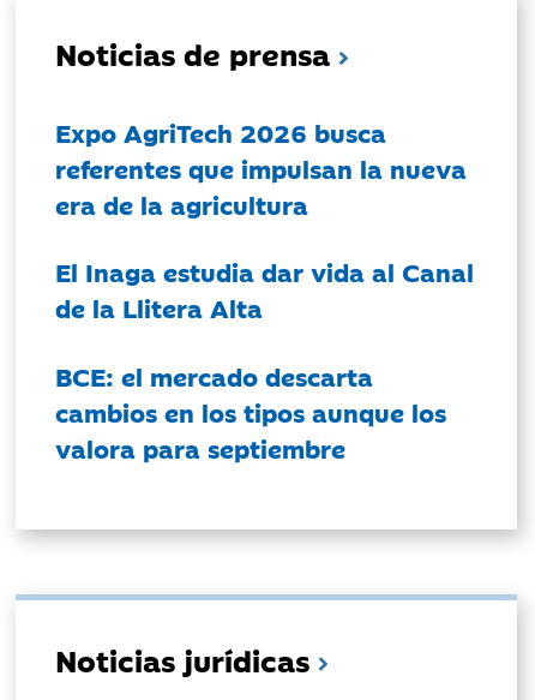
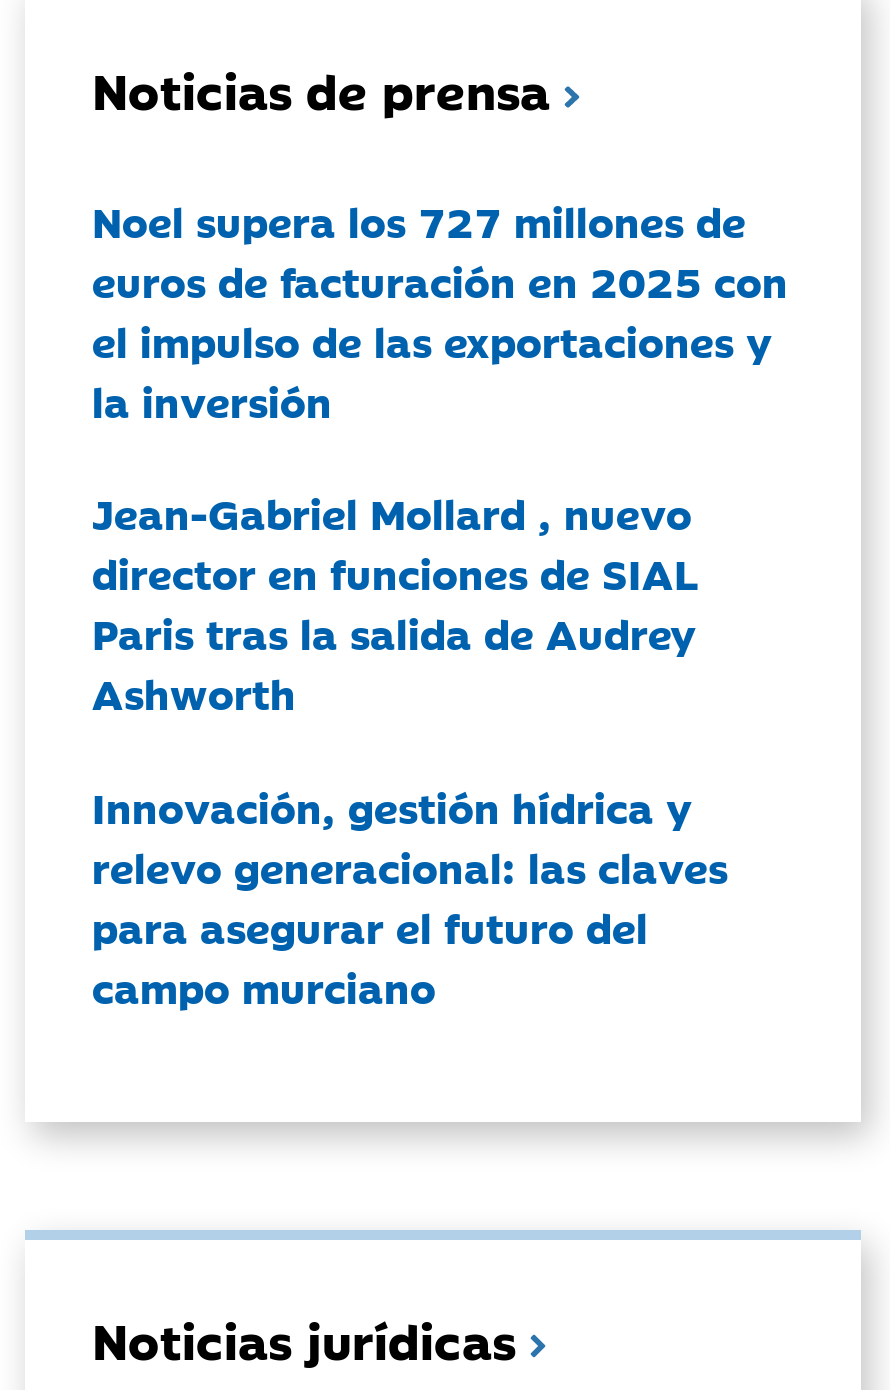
- Expo AgriTech 2026 busca
- referentes que impulsan la nueva
- era de la agricultura
+ Noel supera los 727 millones de
+ euros de facturación en 2025 con
+ el impulso de las exportaciones y
+ la inversión

- El Inaga estudia dar vida al Canal
- de la Llitera Alta
+ Jean-Gabriel Mollard , nuevo
+ director en funciones de SIAL
+ Paris tras la salida de Audrey
+ Ashworth

- BCE: el mercado descarta
- cambios en los tipos aunque los
- valora para septiembre
+ Innovación, gestión hídrica y
+ relevo generacional: las claves
+ para asegurar el futuro del
+ campo murciano
